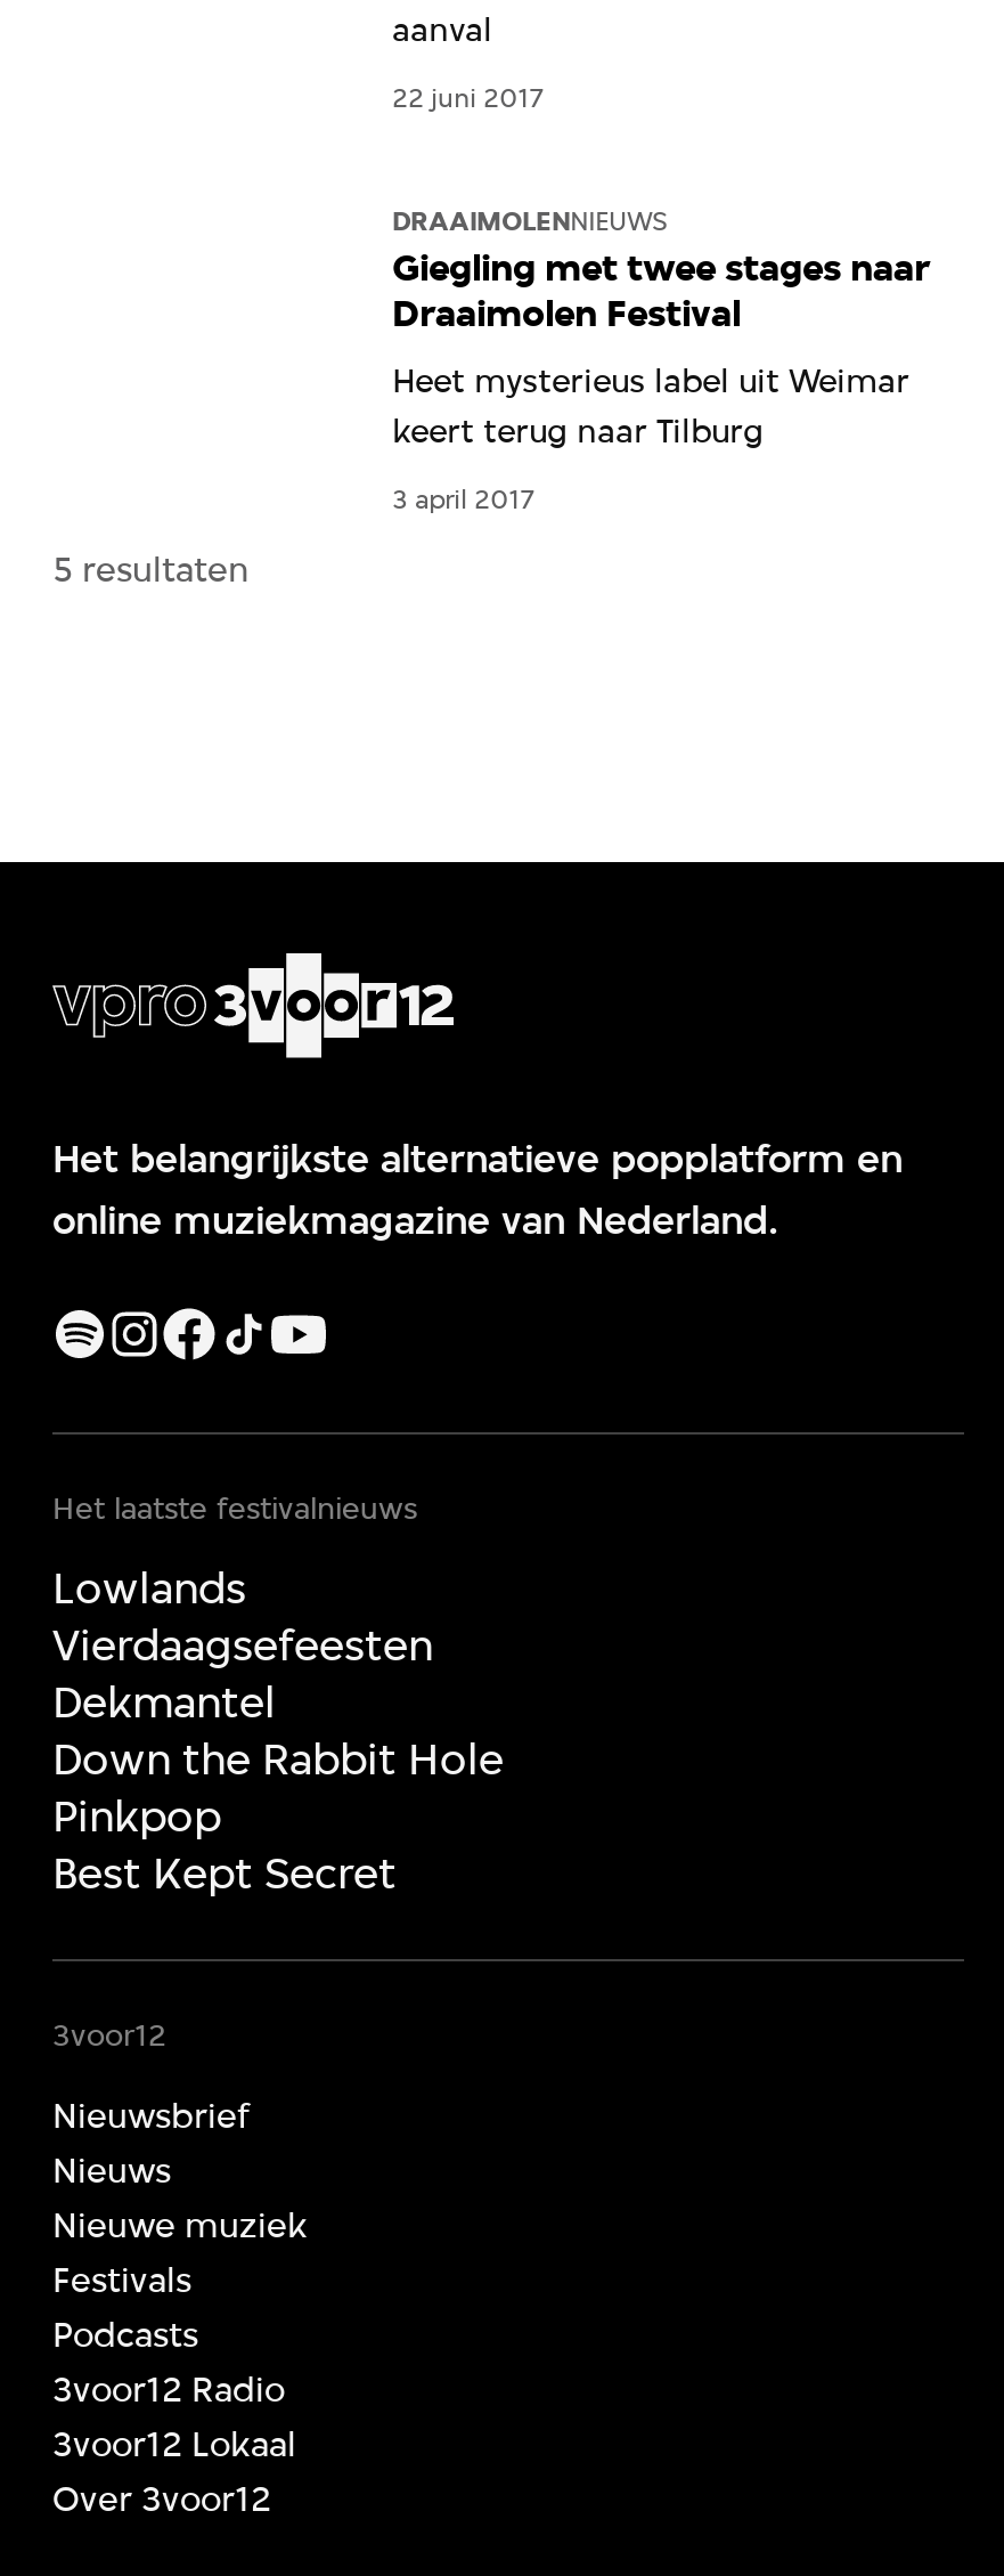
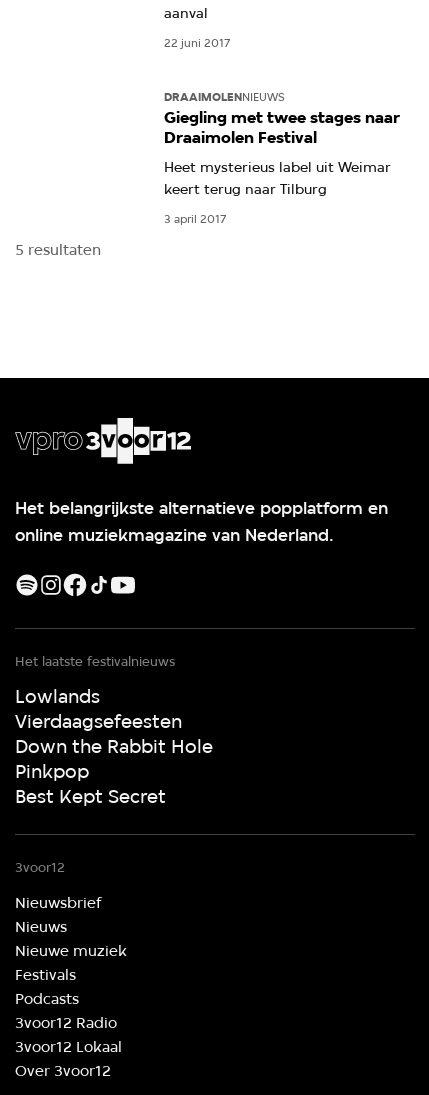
- Dekmantel
